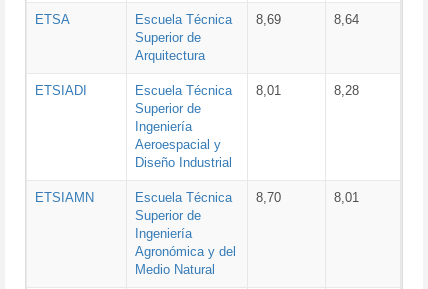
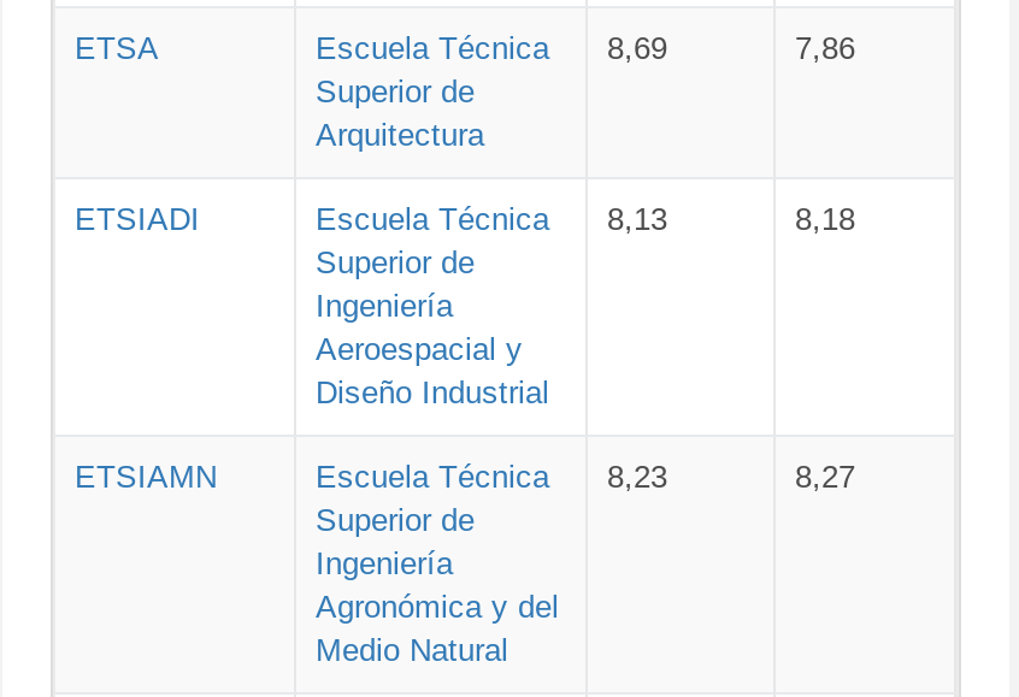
- 8,64
+ 7,86

- Escuela Técnica 8,01
+ Escuela Técnica 8,13

- 8,28
+ 8,18

- Escuela Técnica 8,70
+ Escuela Técnica 8,23

- 8,01
+ 8,27
